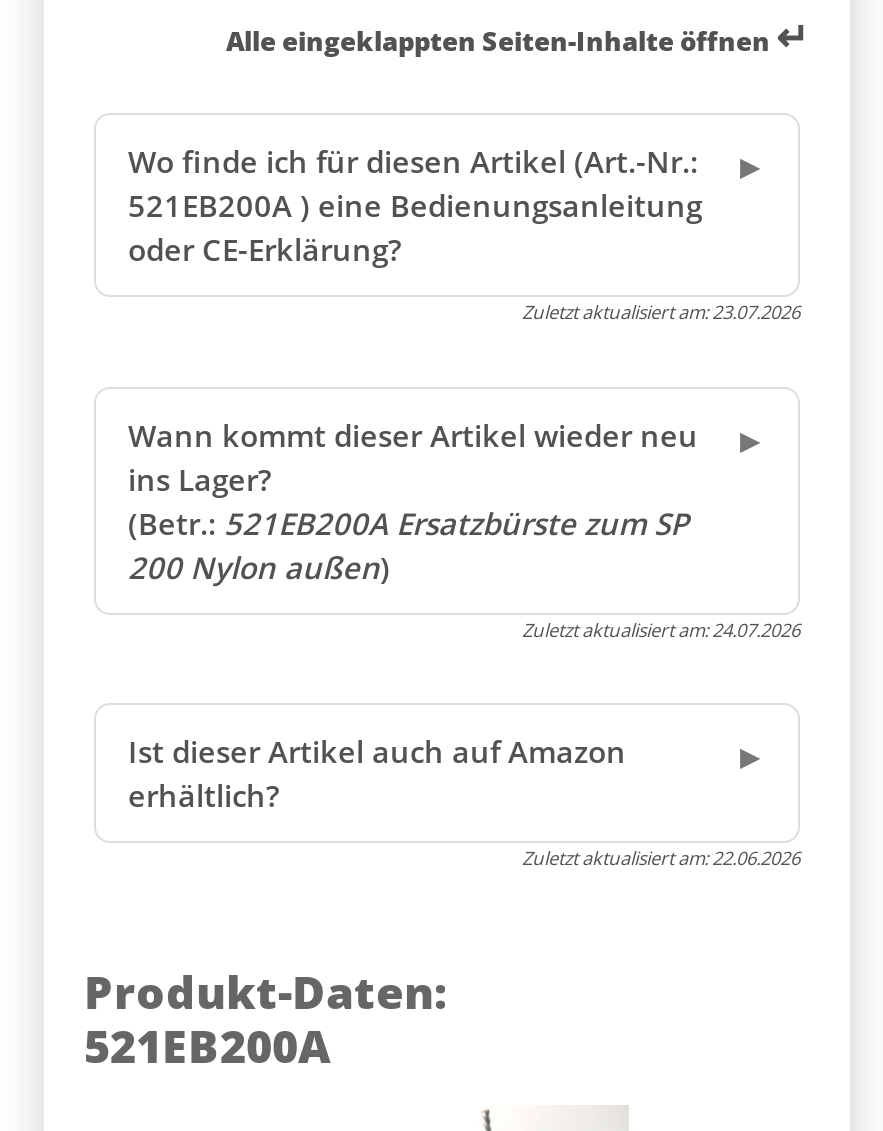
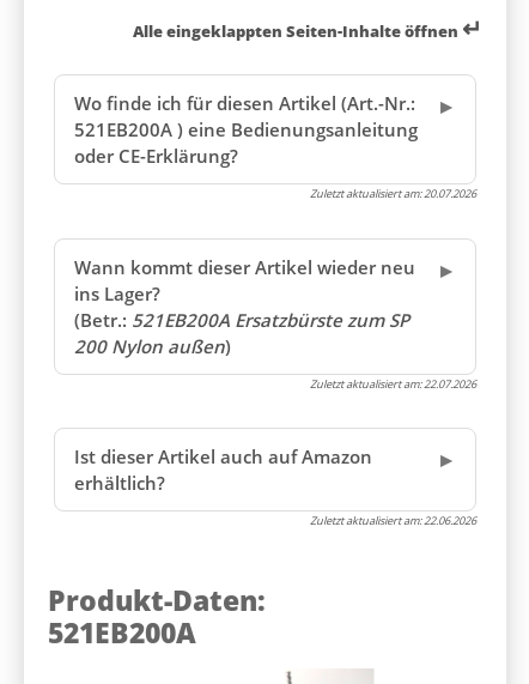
- Zuletzt aktualisiert am:23.07.2026
+ Zuletzt aktualisiert am:20.07.2026

- Zuletzt aktualisiert am:24.07.2026
+ Zuletzt aktualisiert am:22.07.2026
